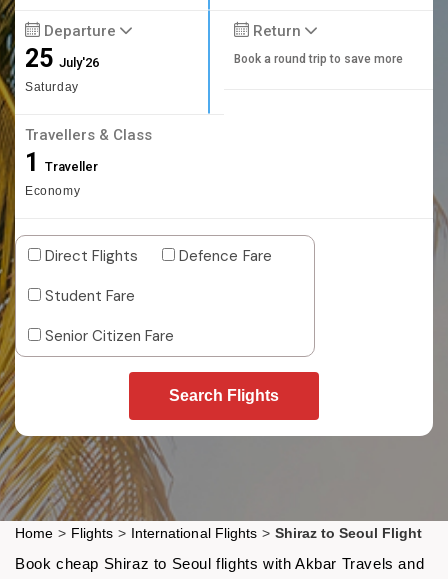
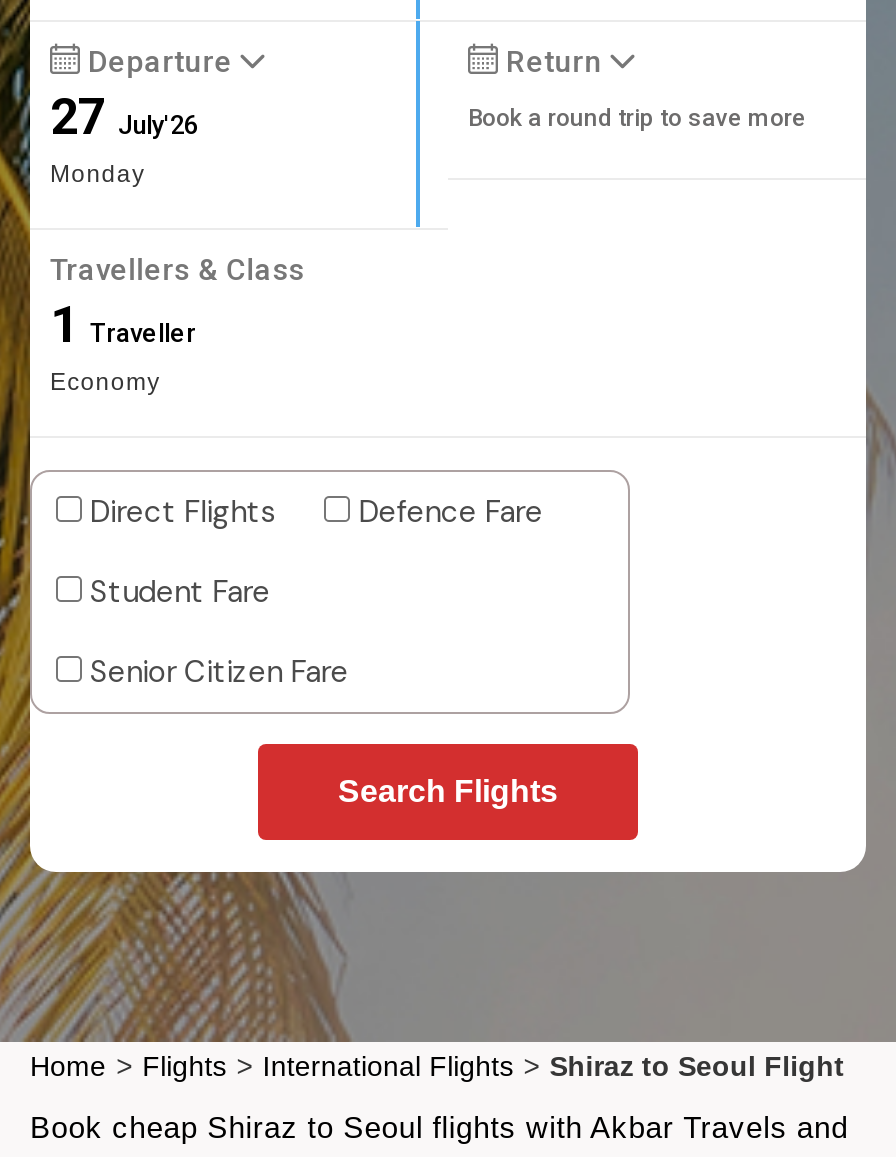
- 25 July'26
- Saturday
+ 27 July'26
+ Monday
